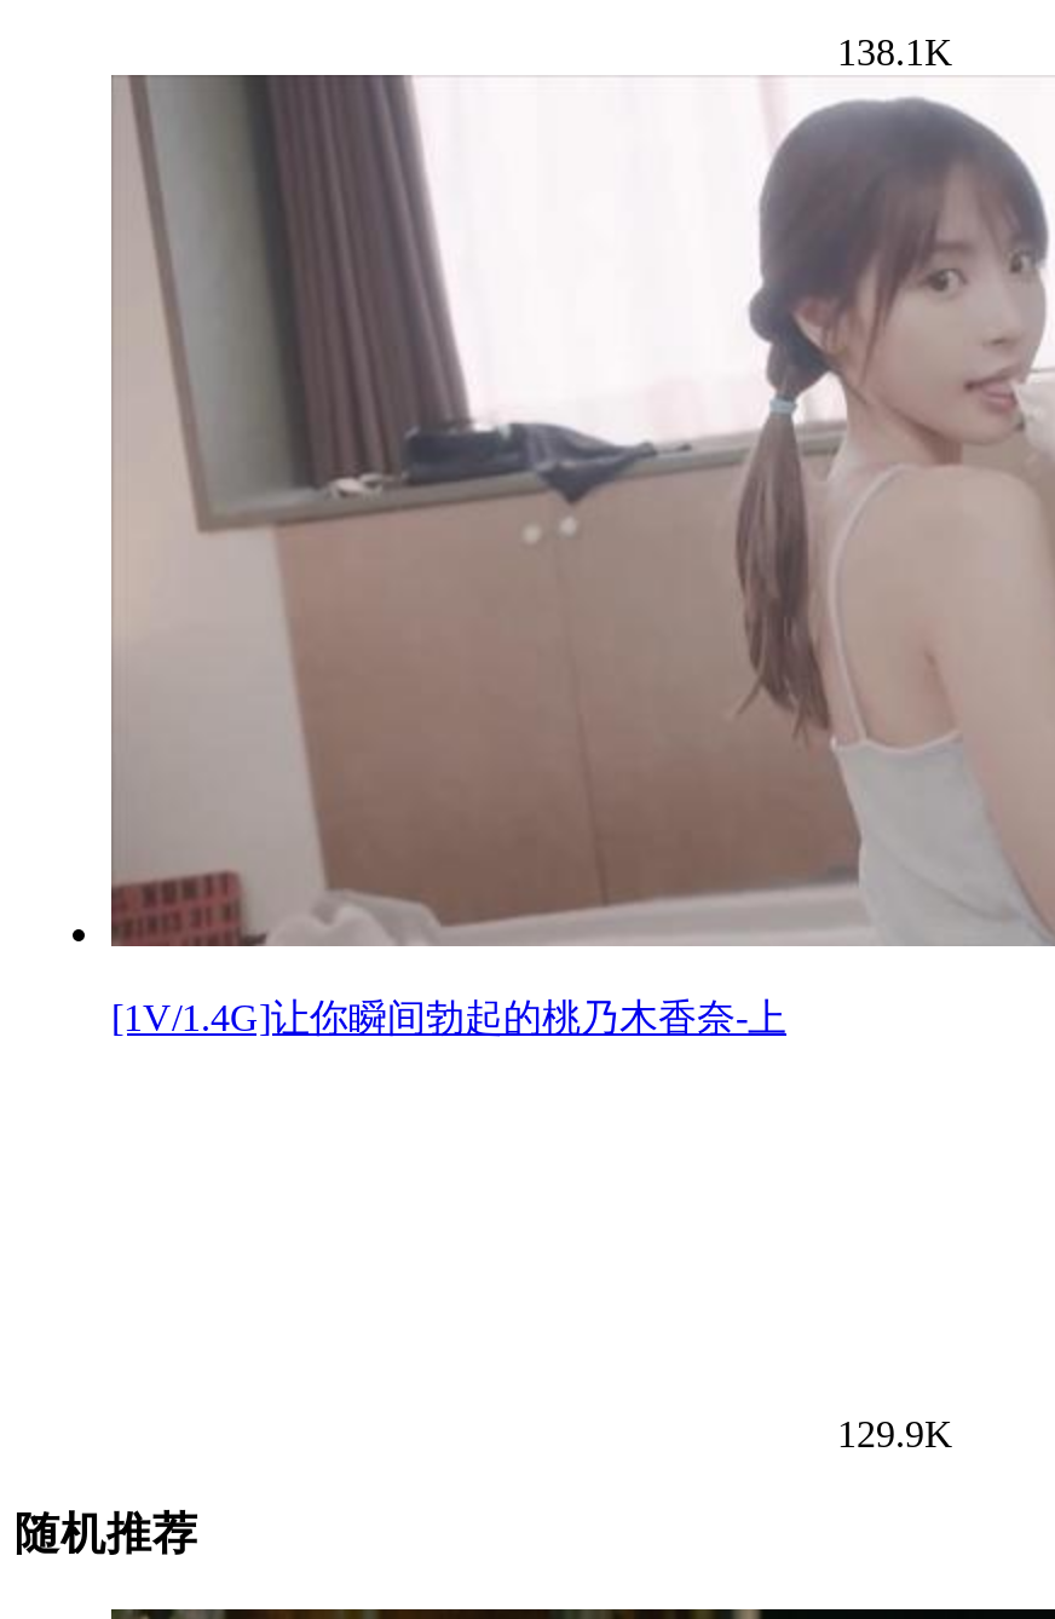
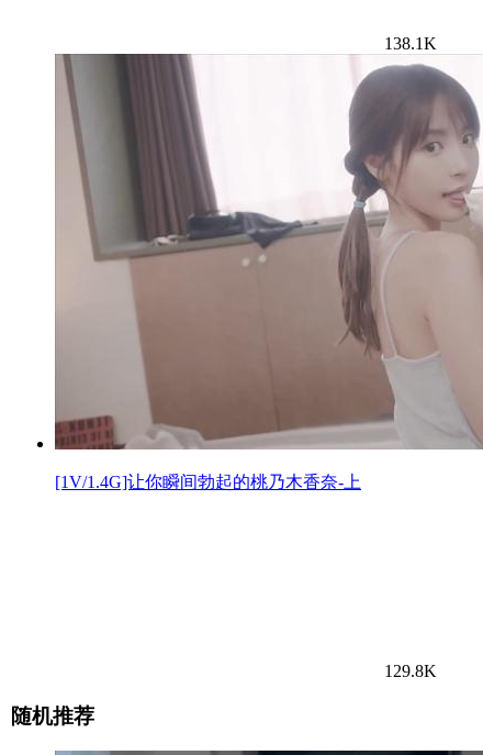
- 129.9K
+ 129.8K
